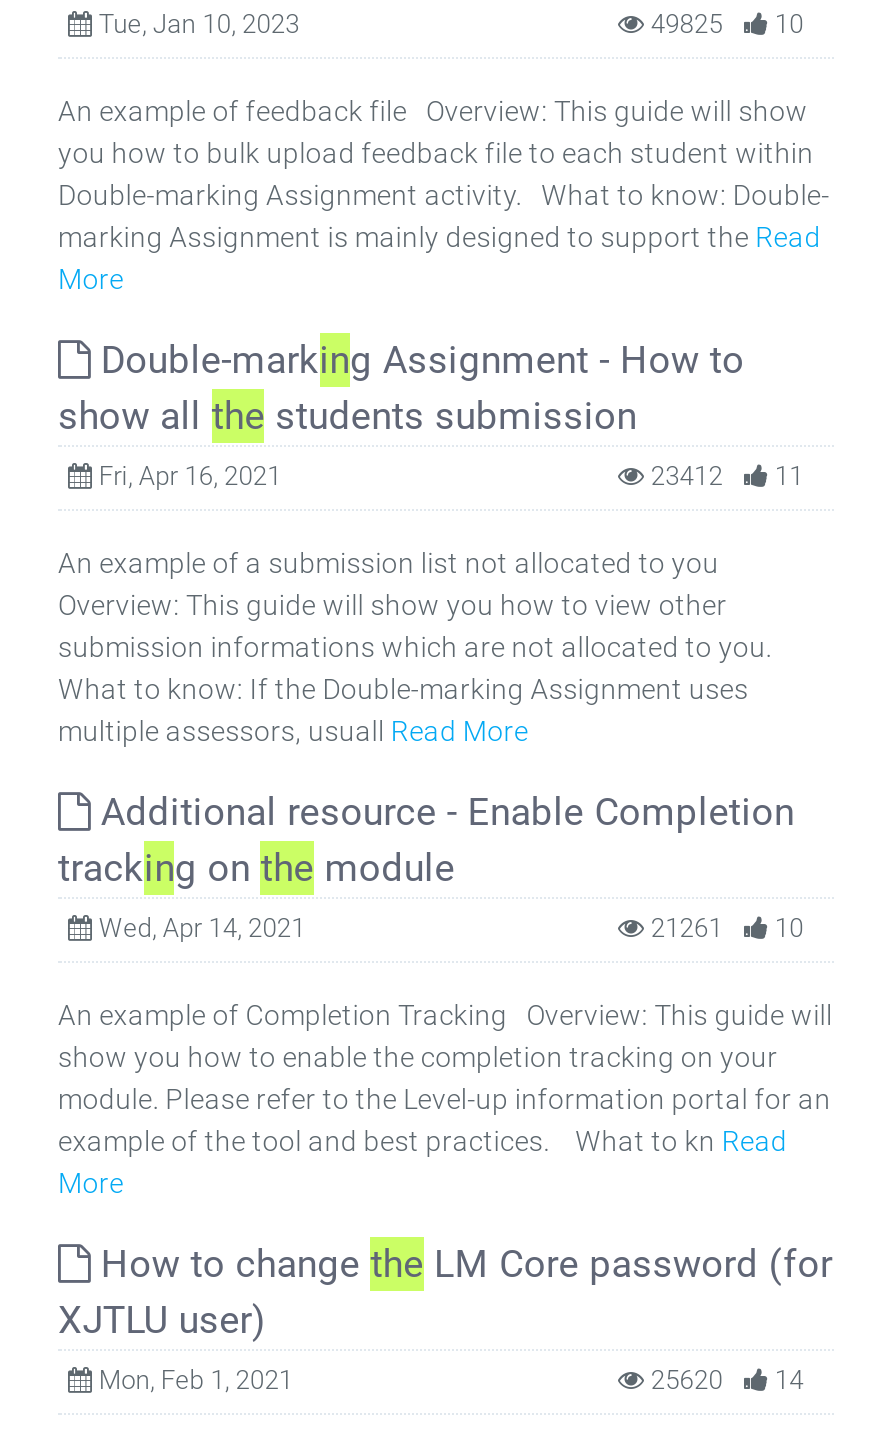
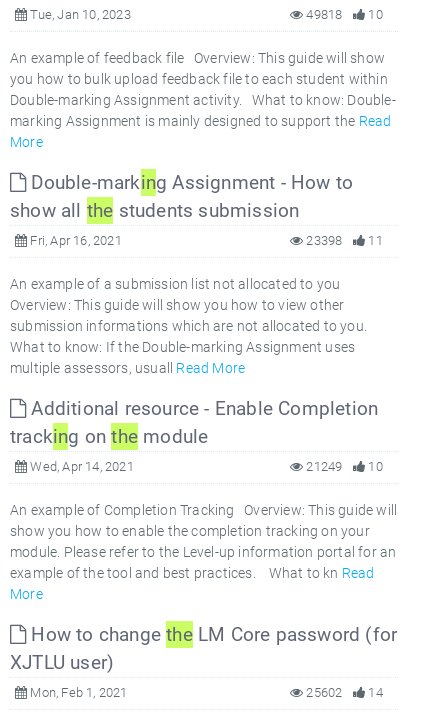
- 49825 10
+ 49818 10

- 23412 11
+ 23398 11

- 21261 10
+ 21249 10

- 25620 14
+ 25602 14
